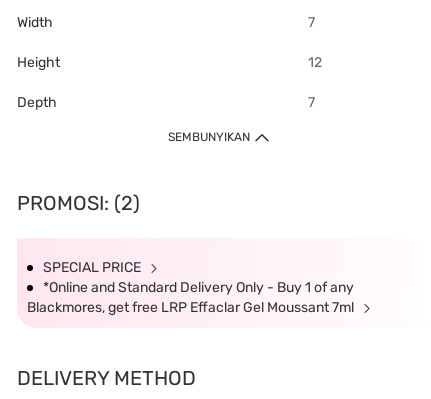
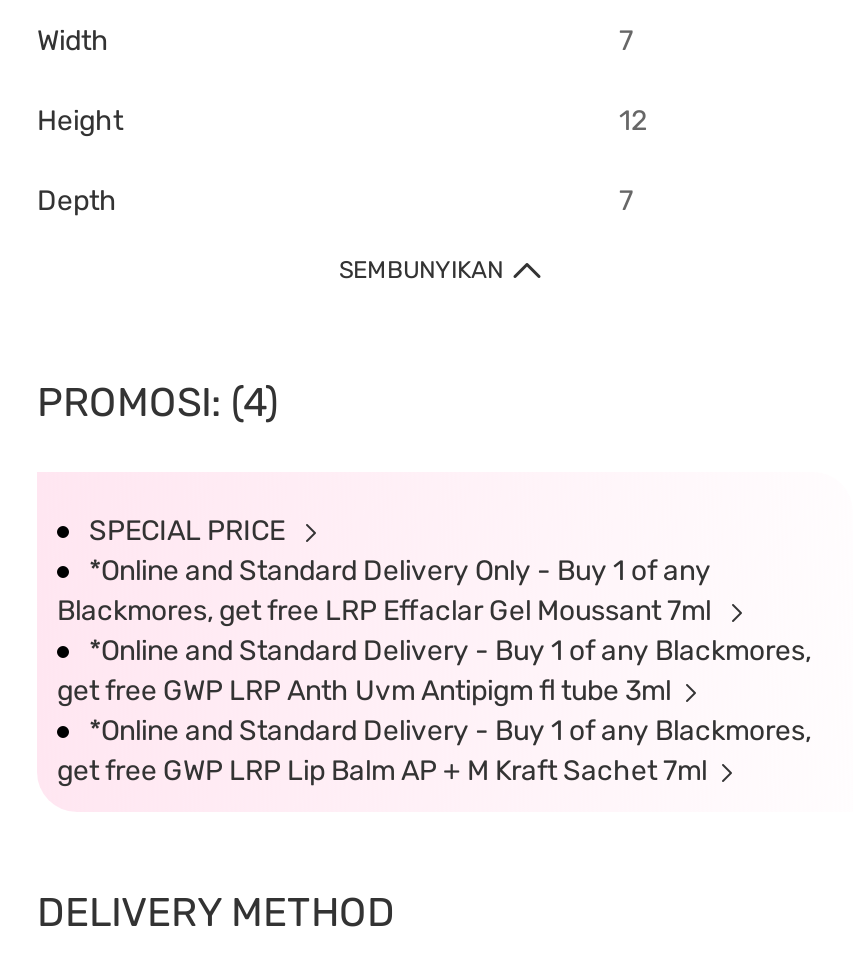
- PROMOSI: (2)
+ PROMOSI: (4)

+ *Online and Standard Delivery - Buy 1 of any Blackmores,
+ get free GWP LRP Anth Uvm Antipigm fl tube 3ml
+ *Online and Standard Delivery - Buy 1 of any Blackmores,
+ get free GWP LRP Lip Balm AP + M Kraft Sachet 7ml
